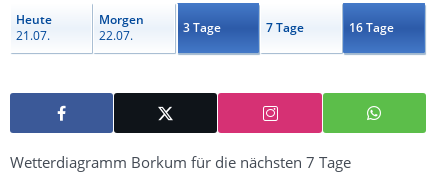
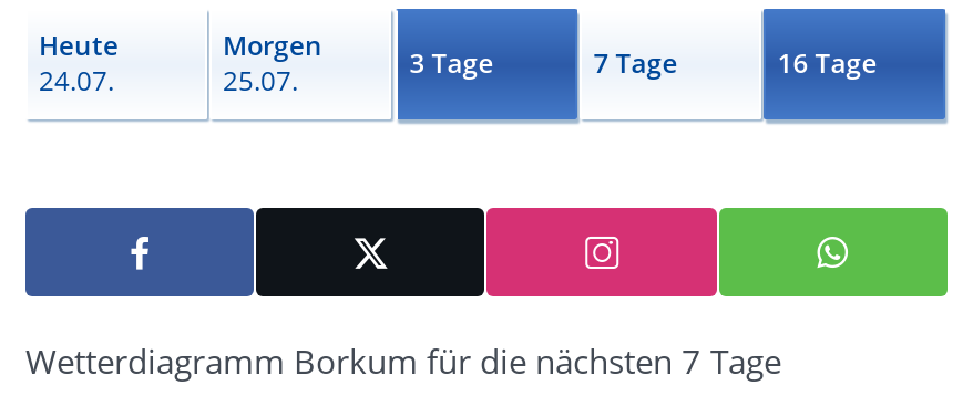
- 21.07.
+ 24.07.

- 22.07.
+ 25.07.
